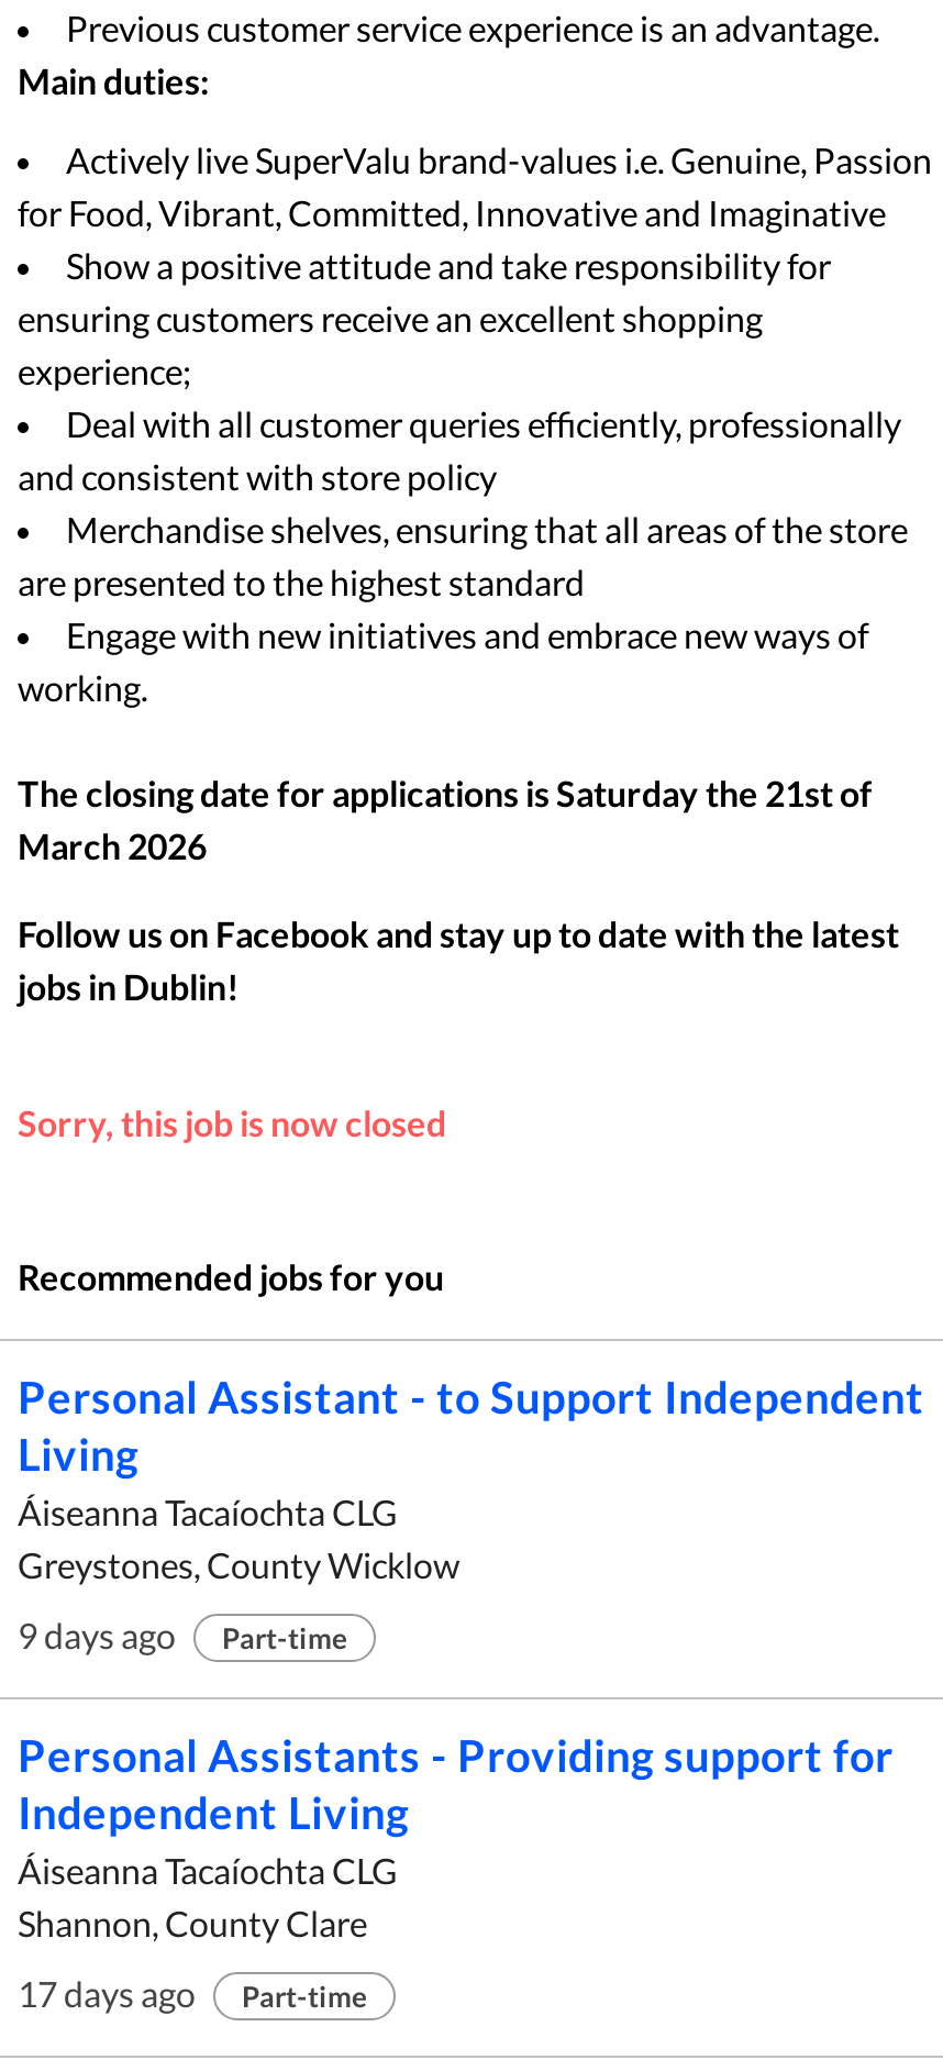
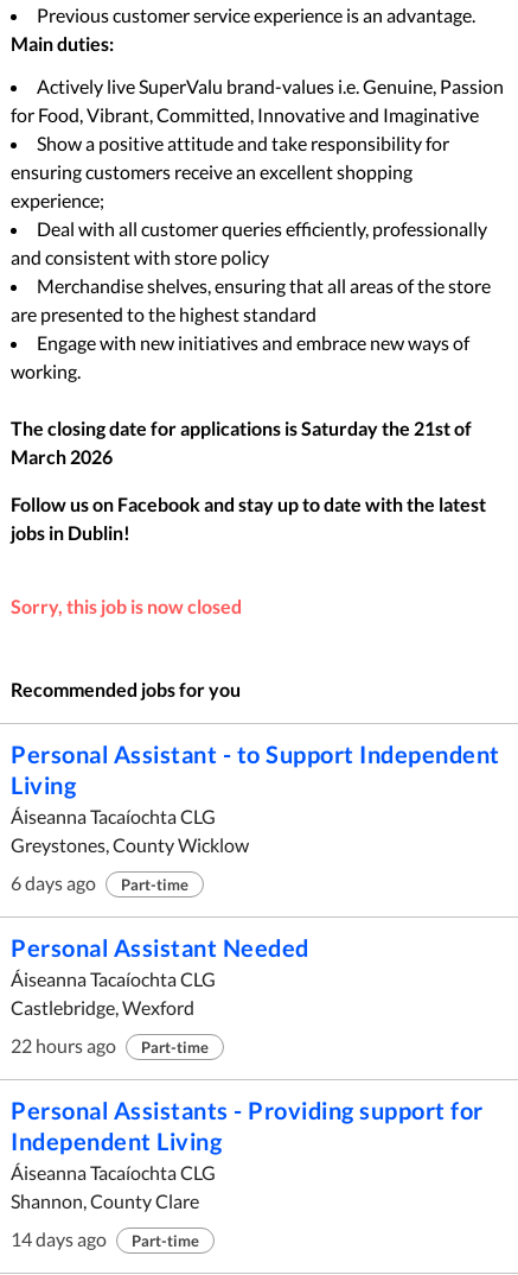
- 9 days ago
+ 6 days ago
+ Part-time
+ Personal Assistant Needed
+ Áiseanna Tacaíochta CLG
+ Castlebridge, Wexford
+ 22 hours ago

- 17 days ago Part-time
+ 14 days ago Part-time
